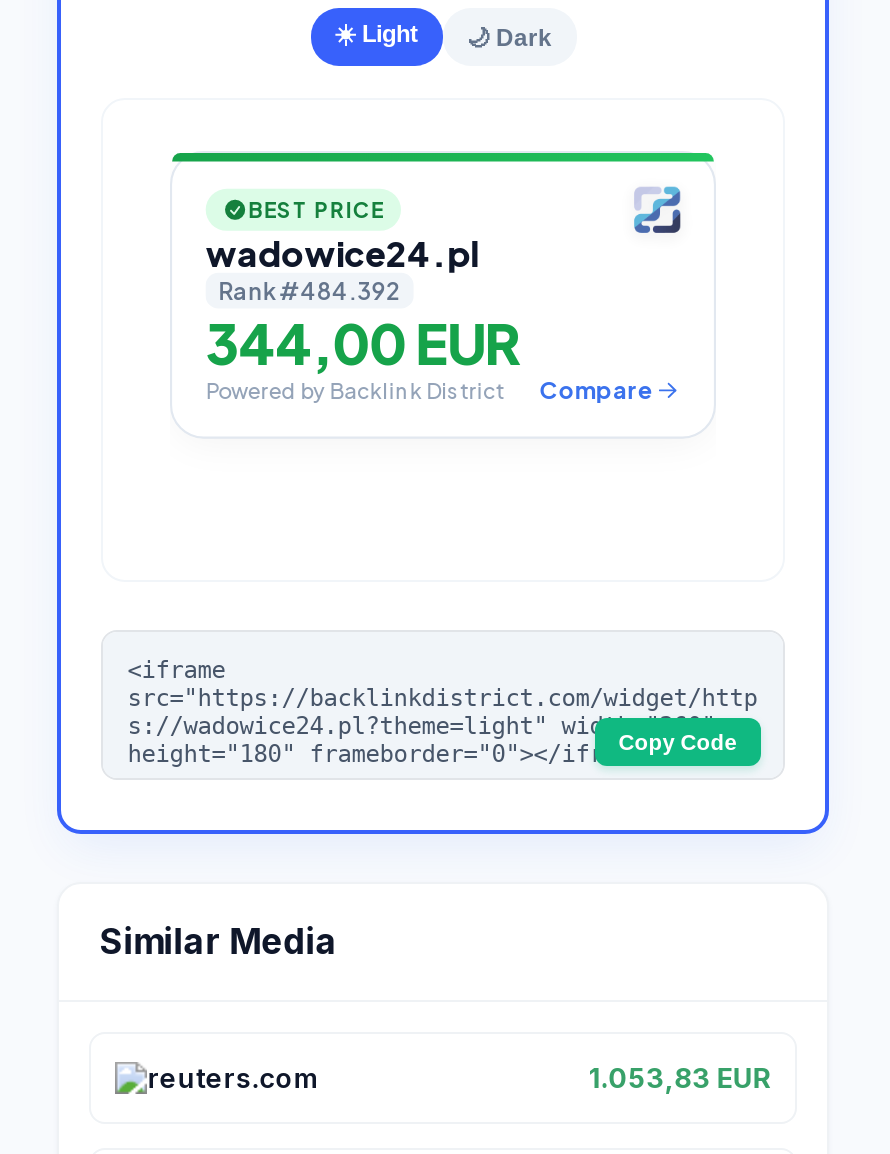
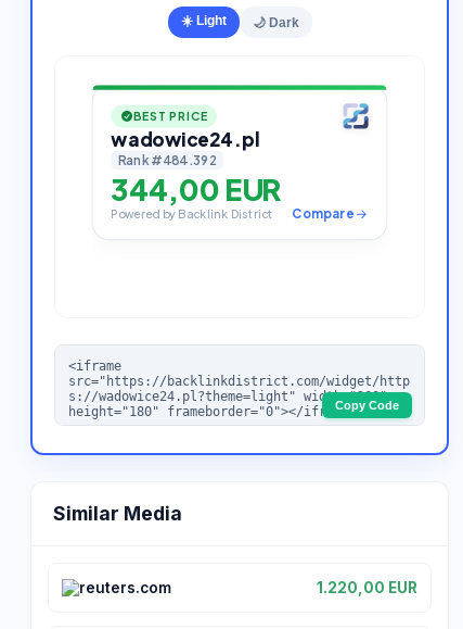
- 1.053,83 EUR
+ 1.220,00 EUR
